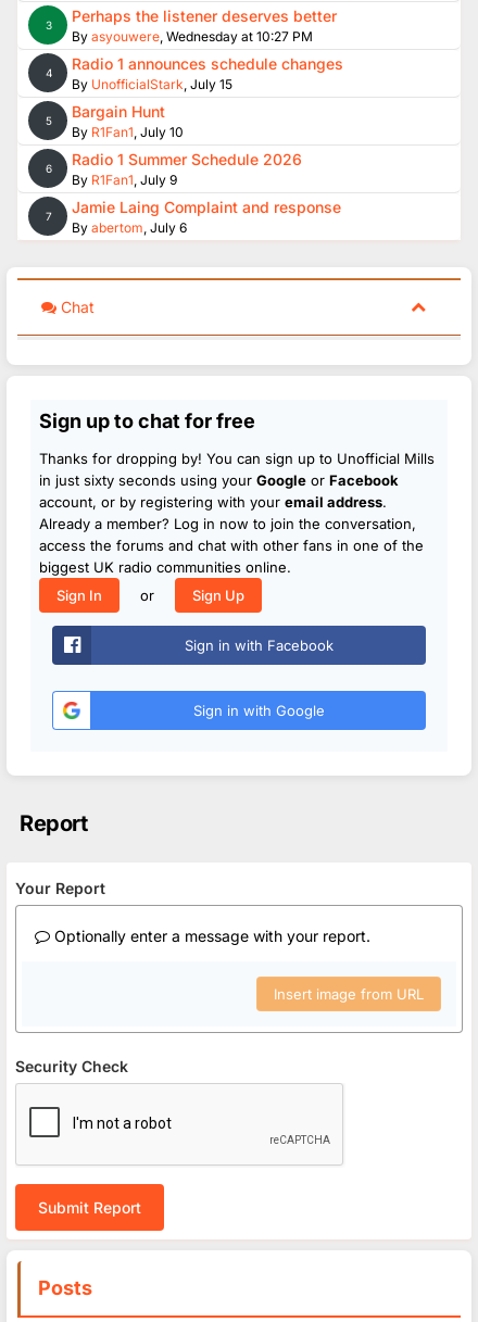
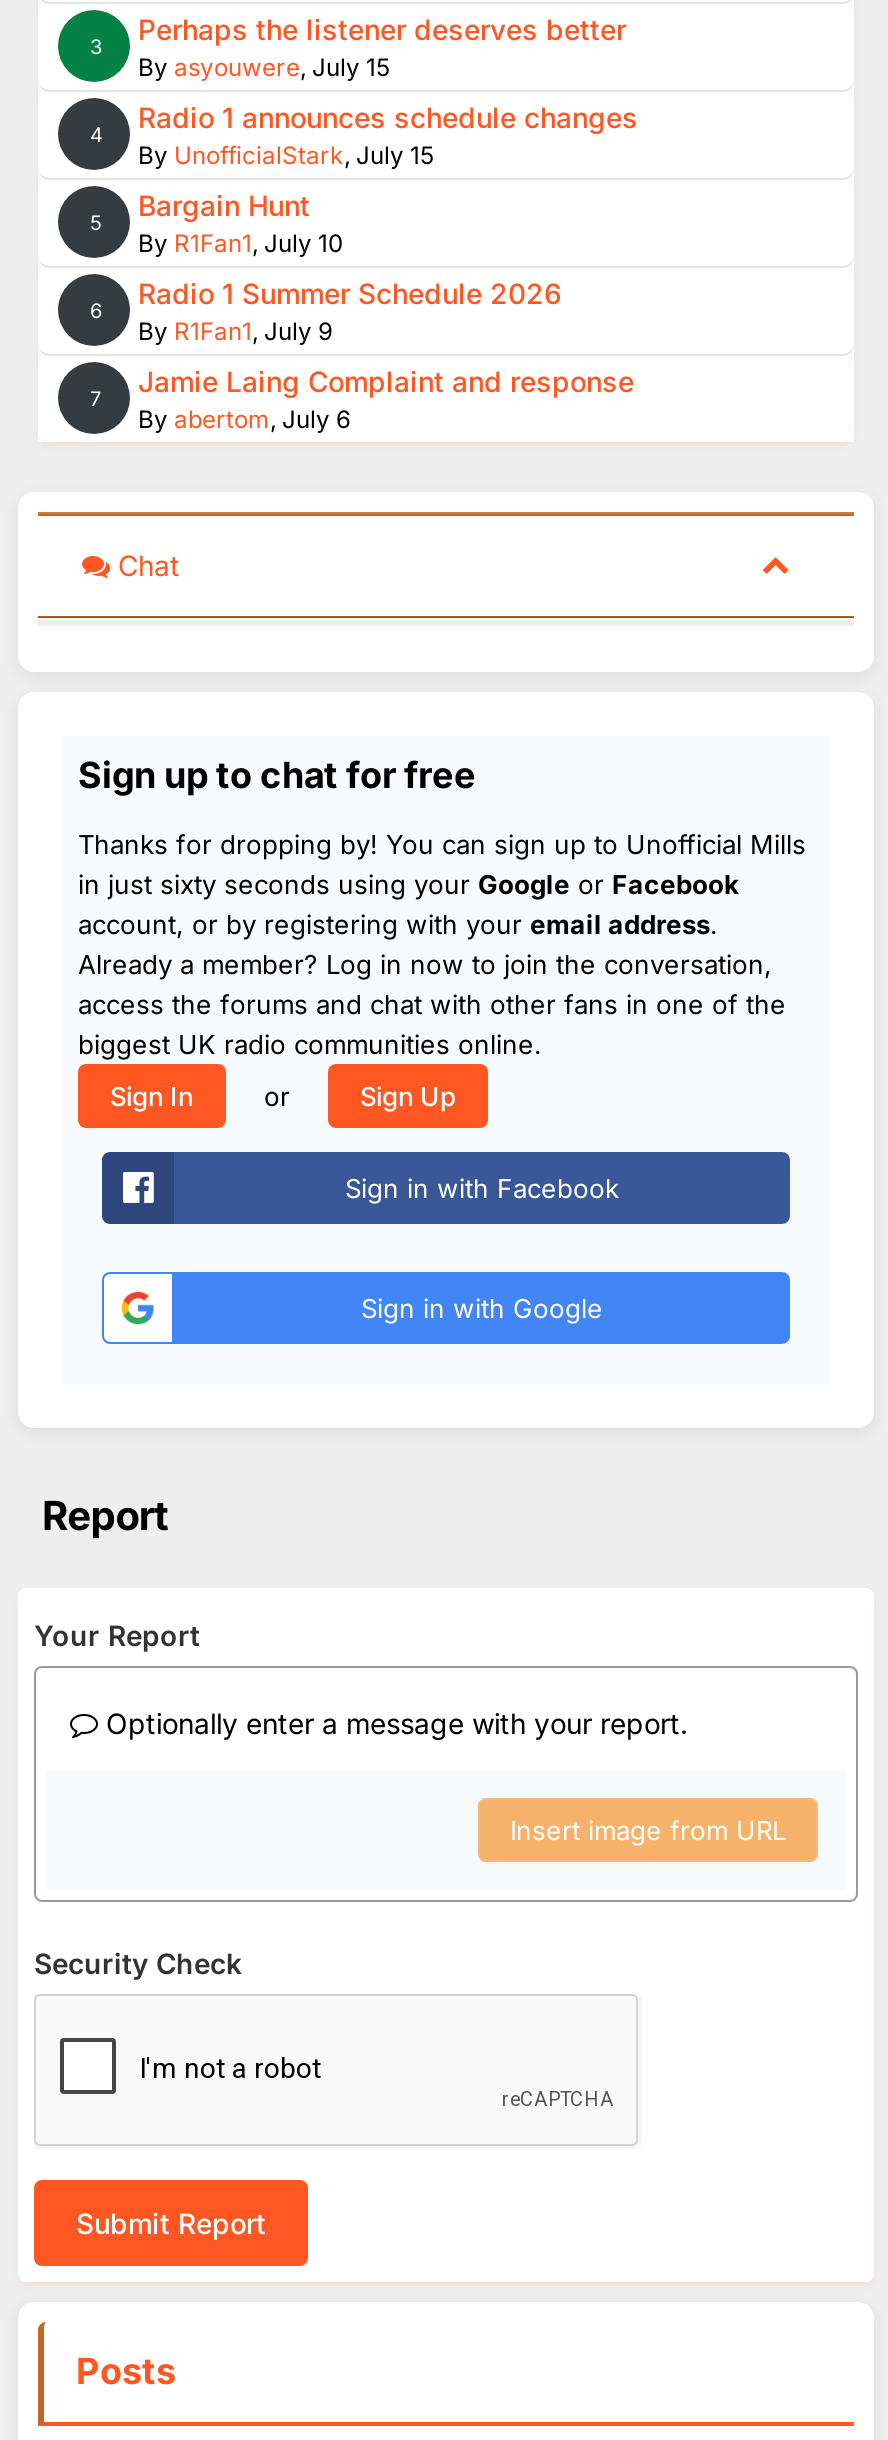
- By asyouwere, Wednesday at 10:27 PM
+ By asyouwere, July 15
